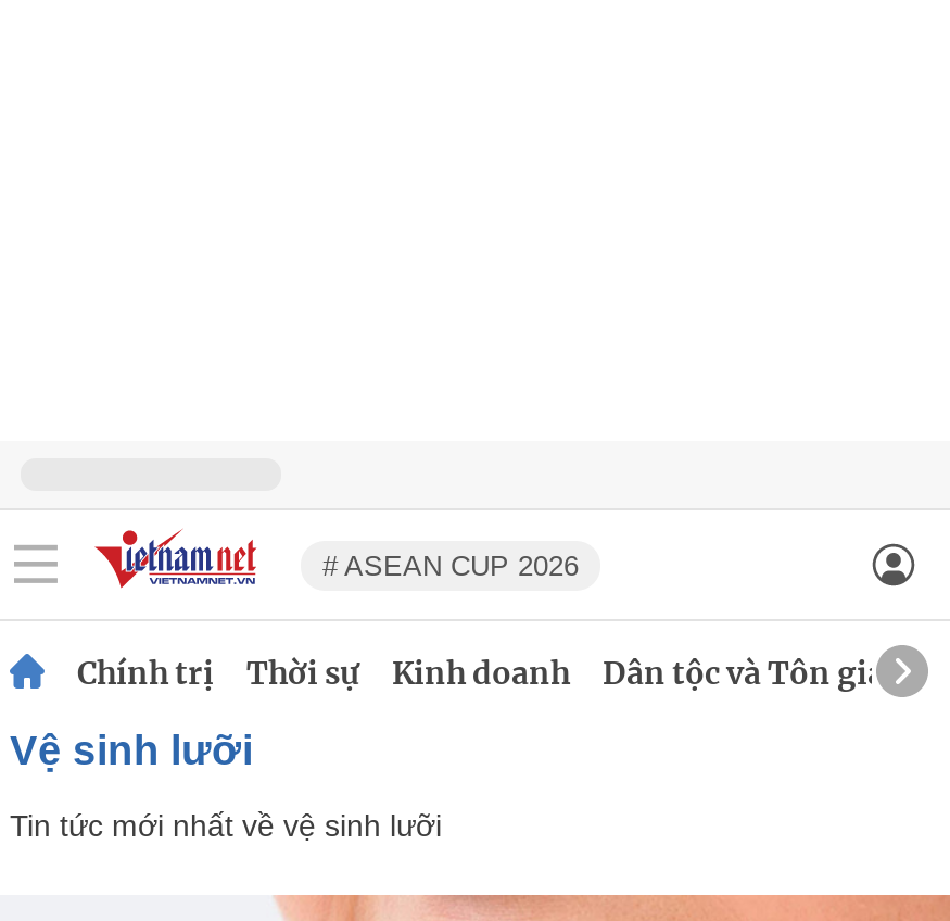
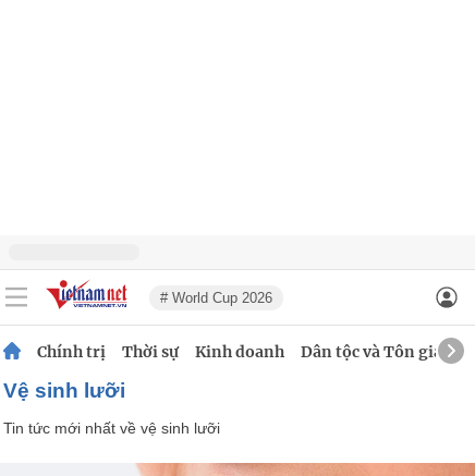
- # ASEAN CUP 2026
+ # World Cup 2026
